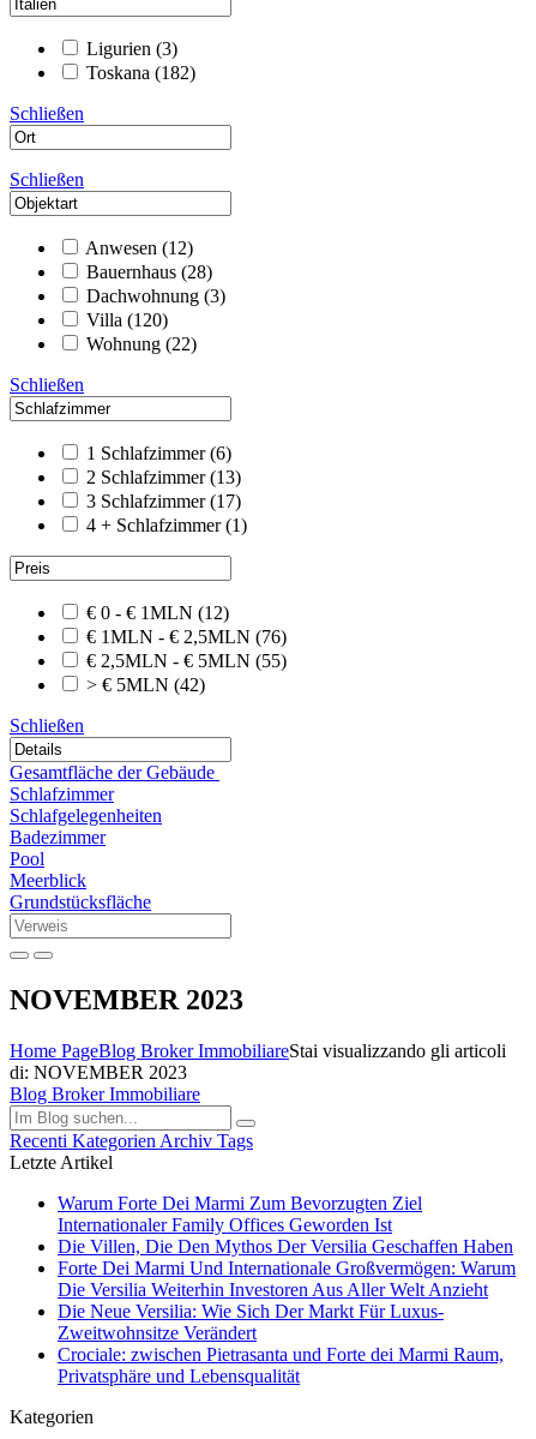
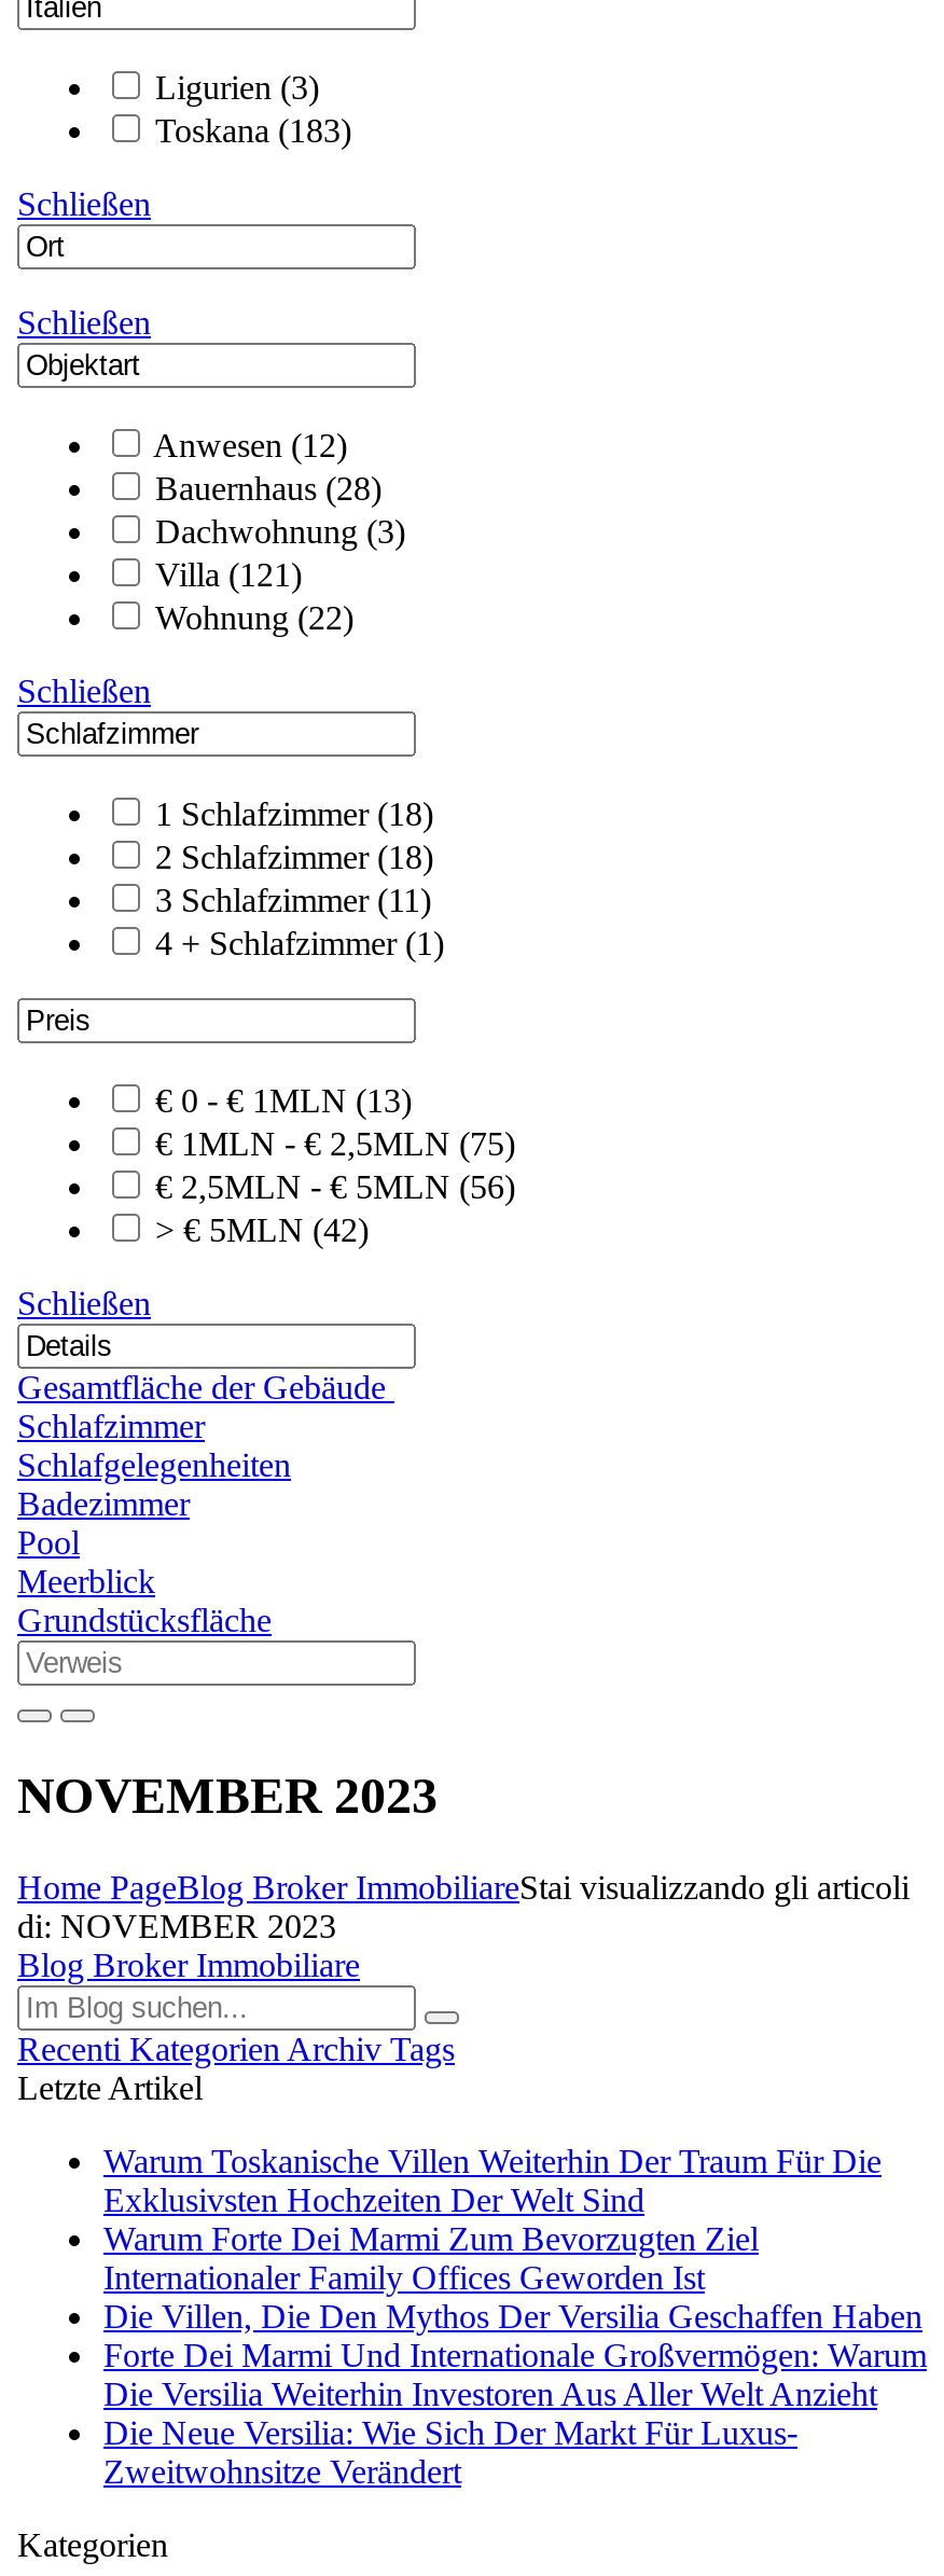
- Toskana (182)
+ Toskana (183)

- Villa (120)
+ Villa (121)

- 1 Schlafzimmer (6)
+ 1 Schlafzimmer (18)

- 2 Schlafzimmer (13)
+ 2 Schlafzimmer (18)

- 3 Schlafzimmer (17)
+ 3 Schlafzimmer (11)

- € 0 - € 1MLN (12)
+ € 0 - € 1MLN (13)

- € 1MLN - € 2,5MLN (76)
+ € 1MLN - € 2,5MLN (75)

- € 2,5MLN - € 5MLN (55)
+ € 2,5MLN - € 5MLN (56)

+ Warum Toskanische Villen Weiterhin Der Traum Für Die
+ Exklusivsten Hochzeiten Der Welt Sind

moved down: Warum Forte Dei Marmi Zum Bevorzugten Ziel | Internationaler Family Offices Geworden Ist | Die Villen, Die Den Mythos Der Versilia Geschaffen Haben | Forte Dei Marmi Und Internationale Großvermögen: Warum | Die Versilia Weiterhin Investoren Aus Aller Welt Anzieht | Die Neue Versilia: Wie Sich Der Markt Für Luxus- | Zweitwohnsitze Verändert

- Crociale: zwischen Pietrasanta und Forte dei Marmi Raum,
- Privatsphäre und Lebensqualität
